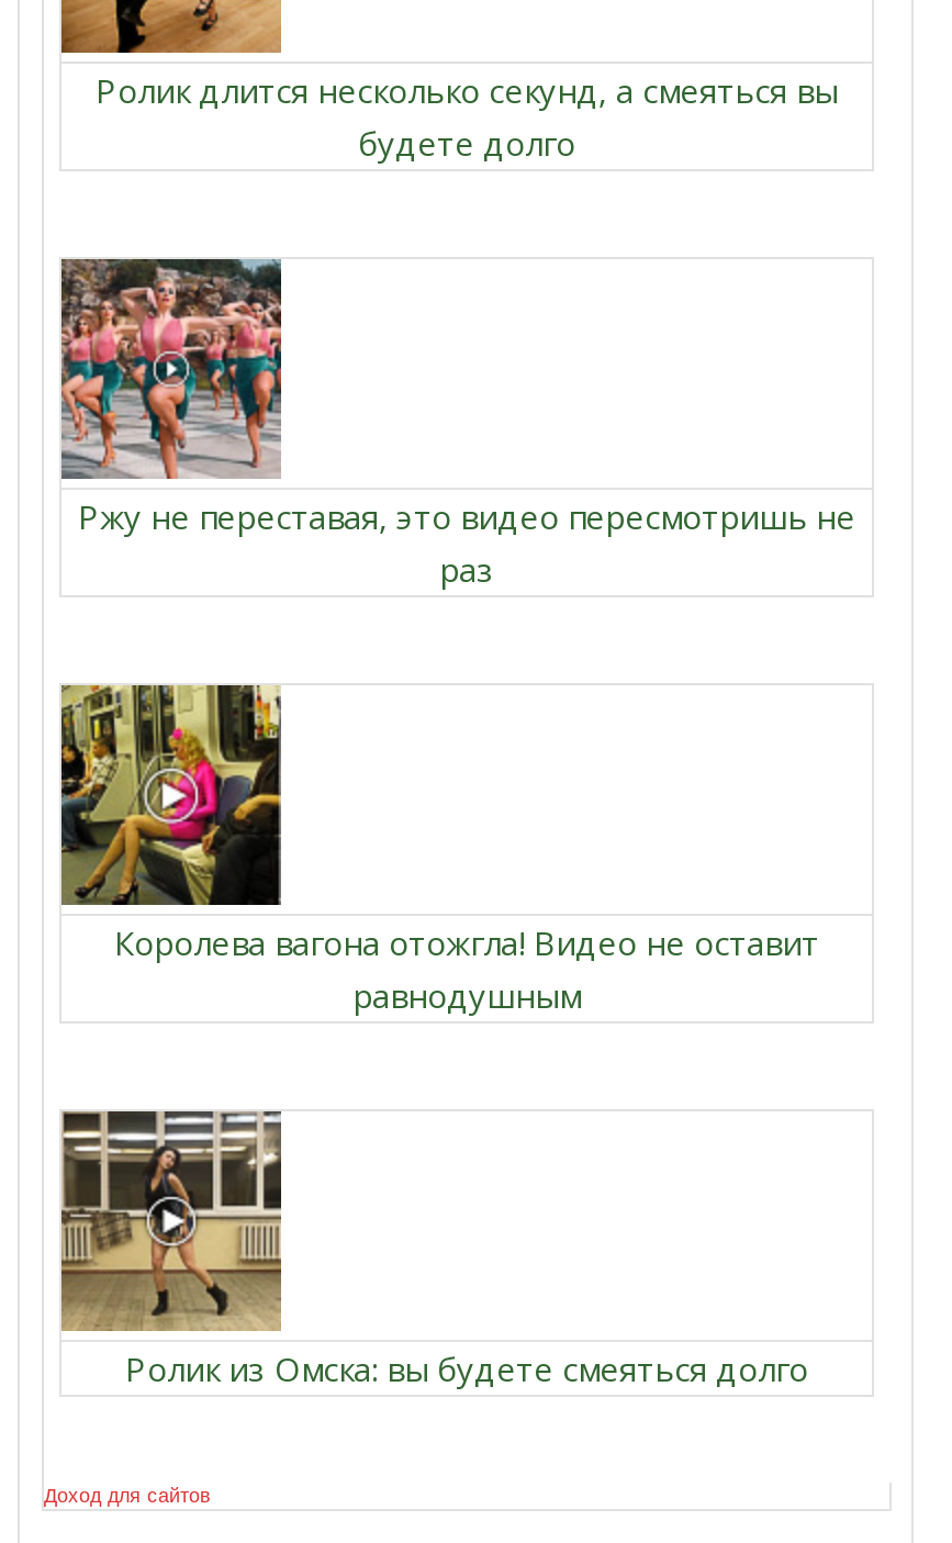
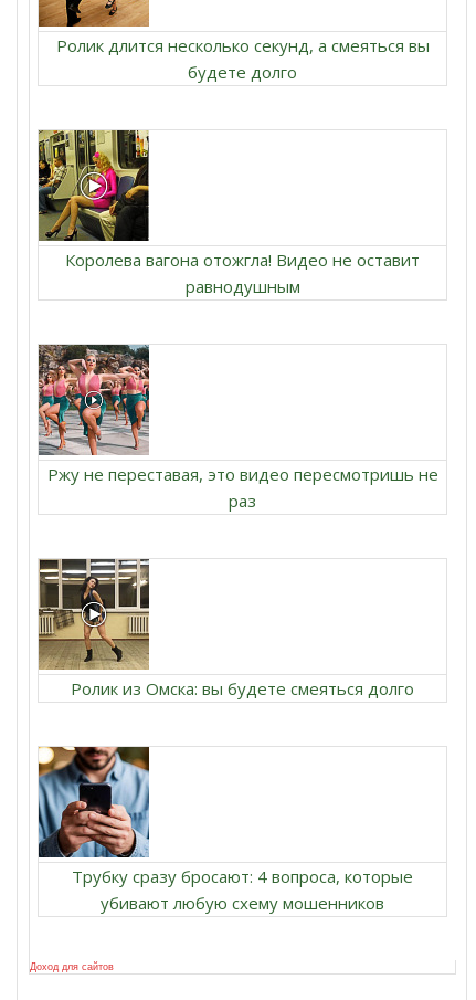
moved down: [image] | Ржу не переставая, это видео пересмотришь не | раз

moved up: [image] | Королева вагона отожгла! Видео не оставит | равнодушным

+ [image]
+ Трубку сразу бросают: 4 вопроса, которые
+ убивают любую схему мошенников
